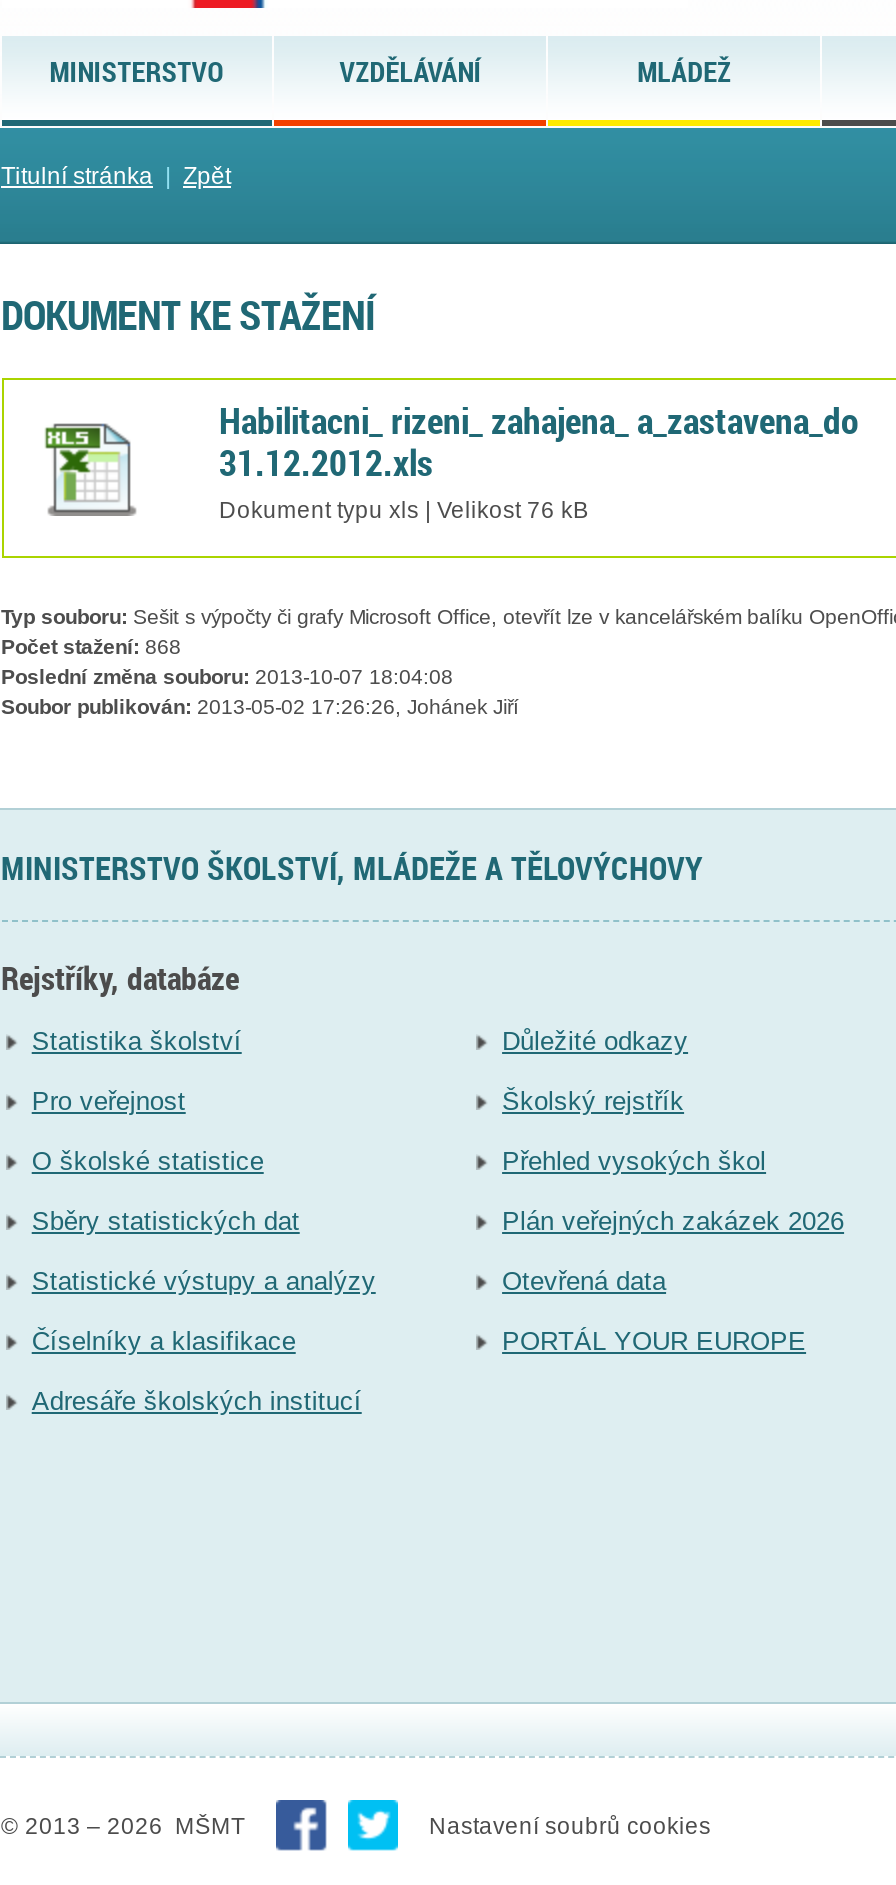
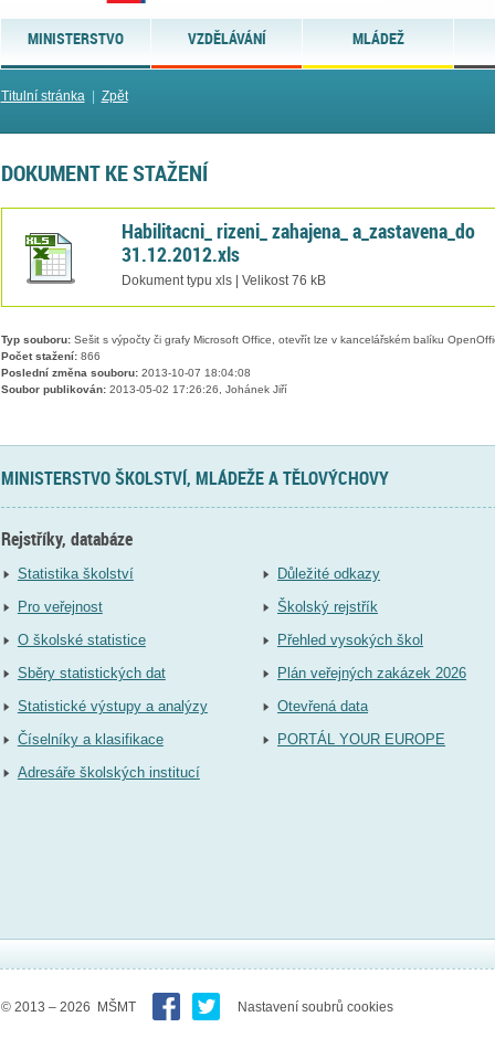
- Počet stažení: 868
+ Počet stažení: 866
